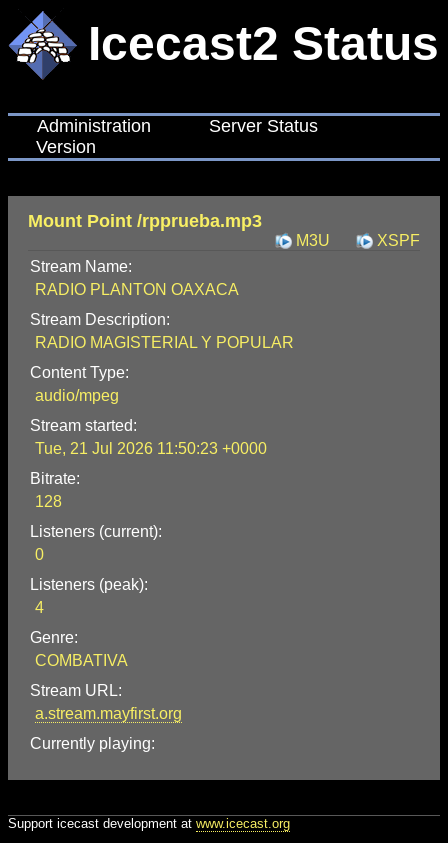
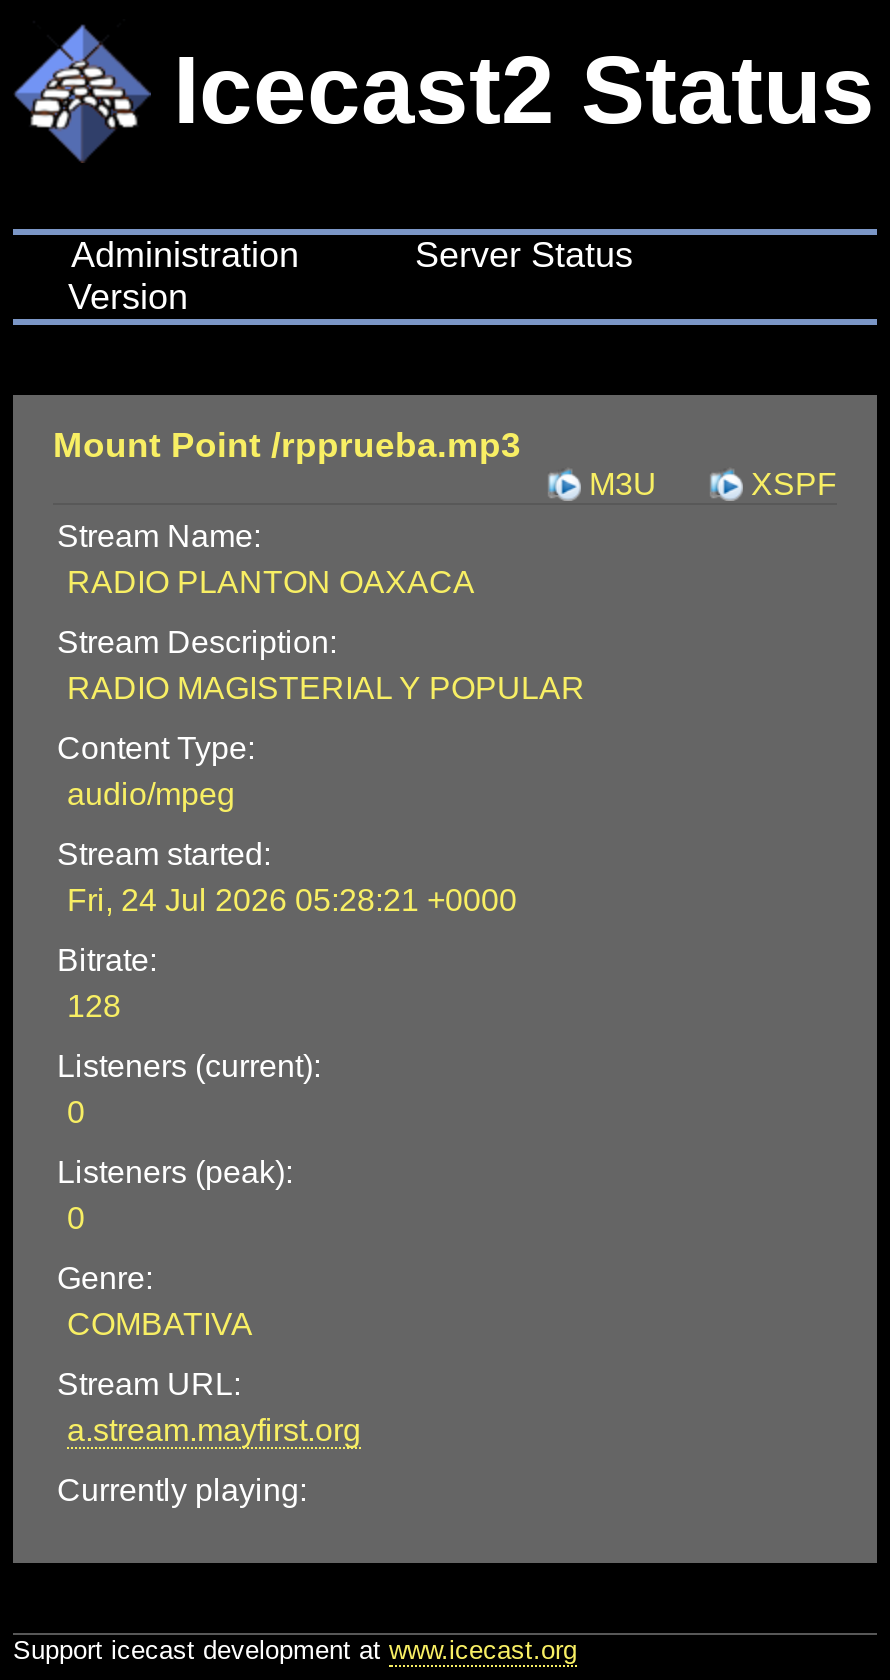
- Tue, 21 Jul 2026 11:50:23 +0000
+ Fri, 24 Jul 2026 05:28:21 +0000

- 4
+ 0
